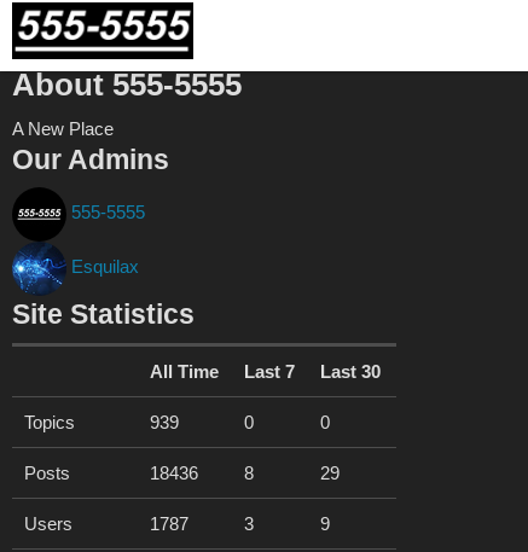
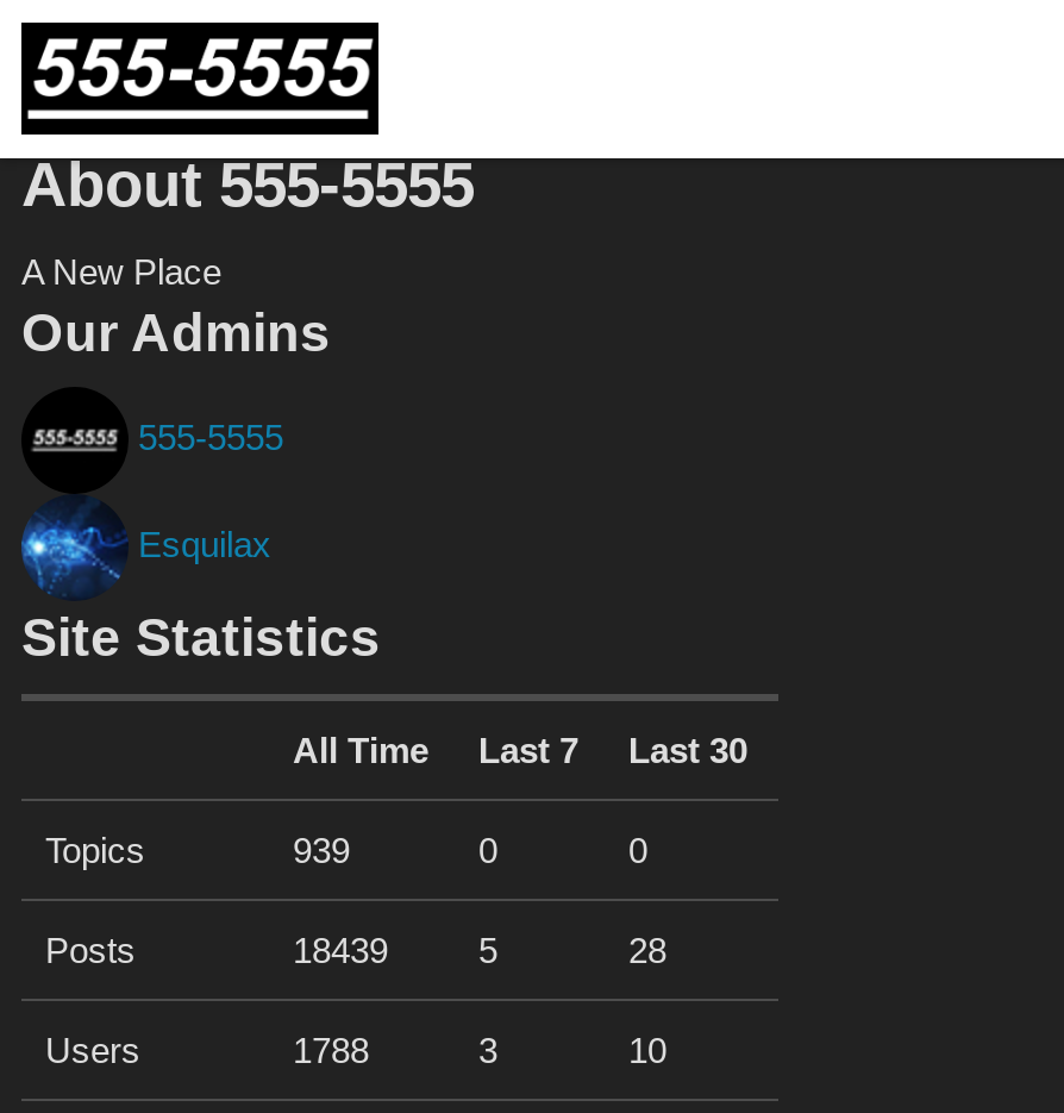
- 18436
+ 18439

- 8
+ 5

- 29
+ 28

- 1787
+ 1788

- 9
+ 10
